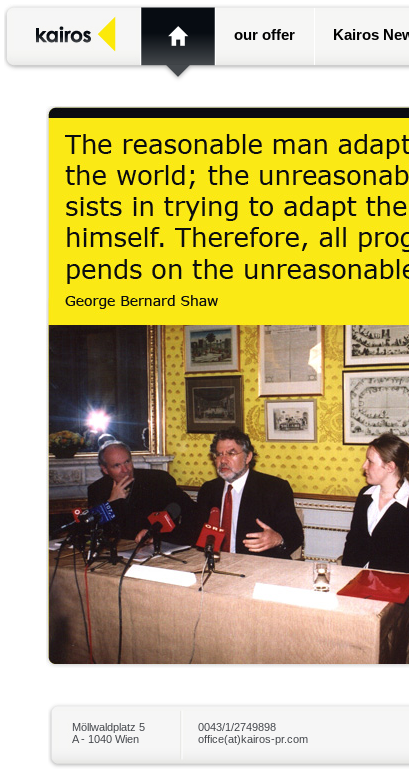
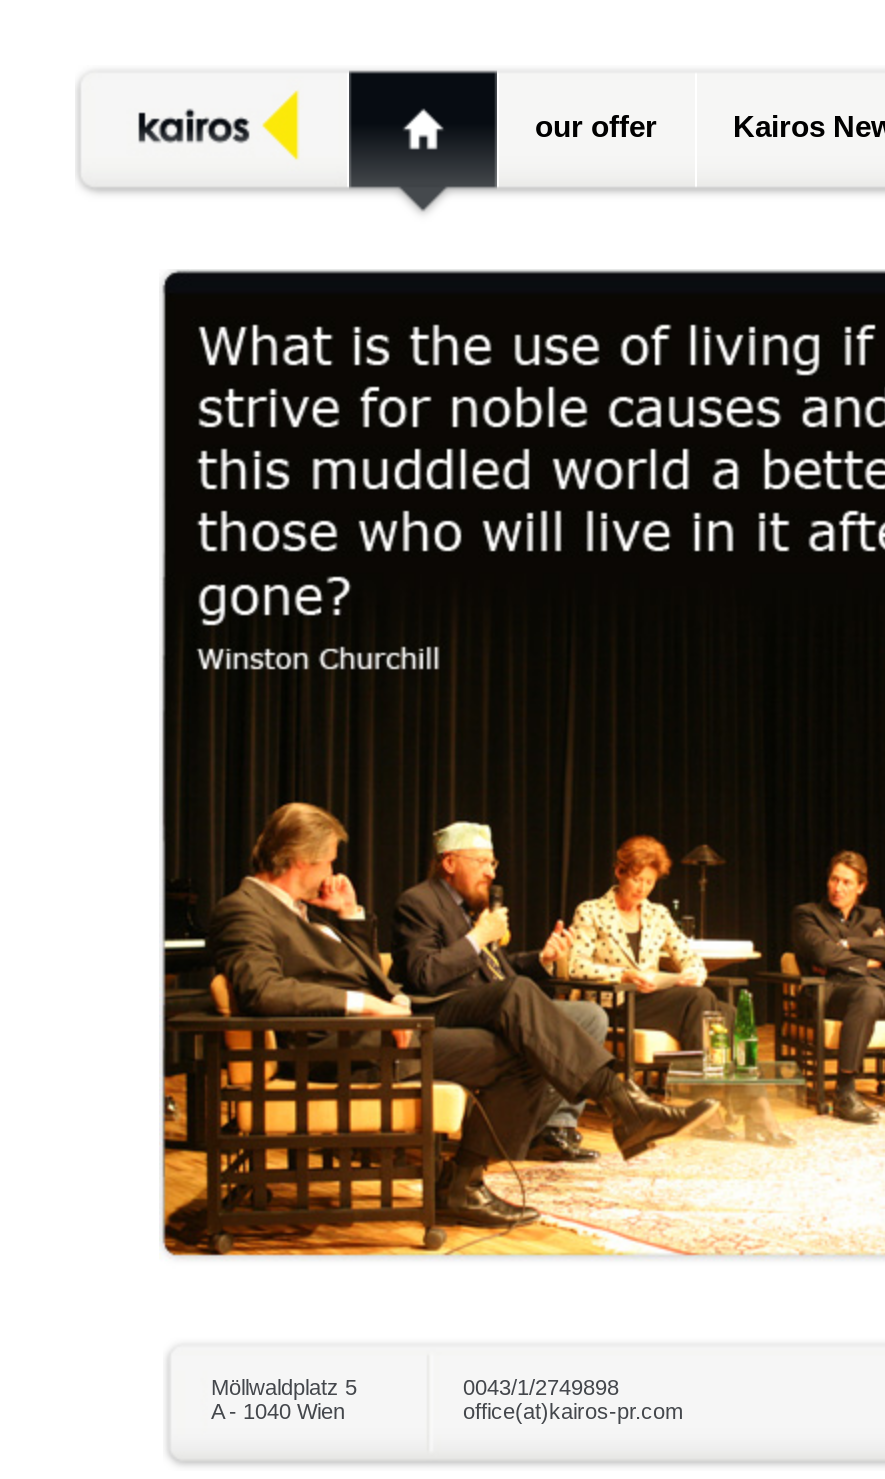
- [image]
+ [image]
